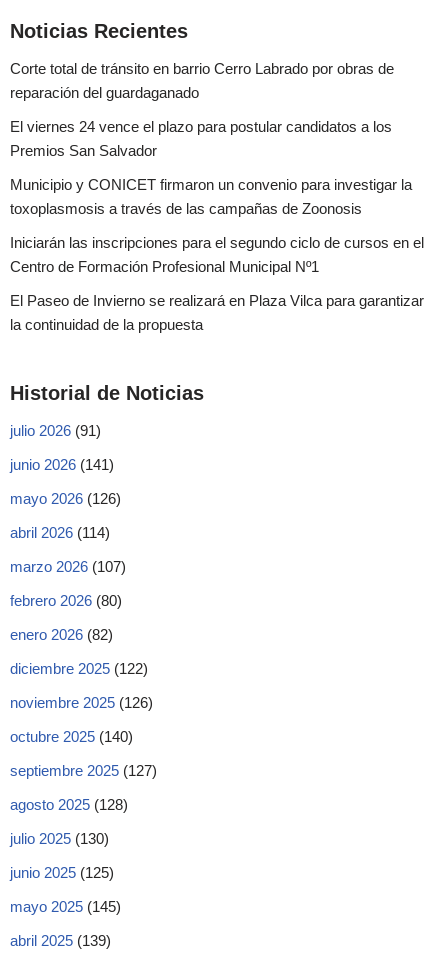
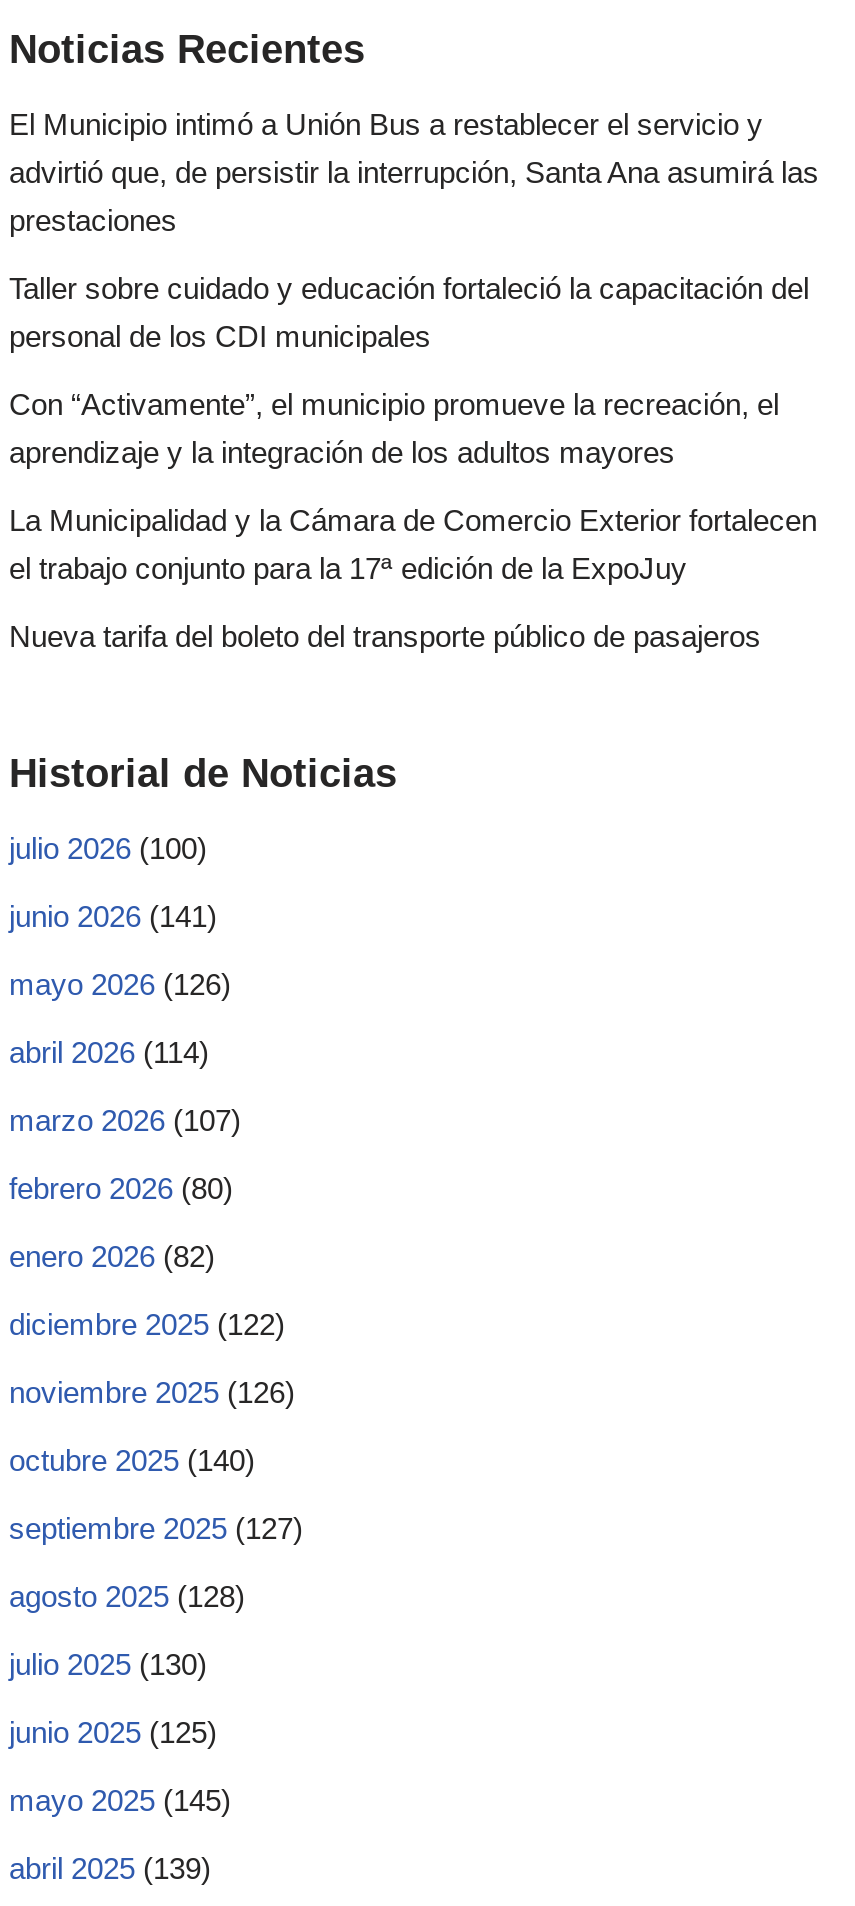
- Corte total de tránsito en barrio Cerro Labrado por obras de
- reparación del guardaganado
+ El Municipio intimó a Unión Bus a restablecer el servicio y
+ advirtió que, de persistir la interrupción, Santa Ana asumirá las
+ prestaciones

- El viernes 24 vence el plazo para postular candidatos a los
- Premios San Salvador
+ Taller sobre cuidado y educación fortaleció la capacitación del
+ personal de los CDI municipales

- Municipio y CONICET firmaron un convenio para investigar la
- toxoplasmosis a través de las campañas de Zoonosis
+ Con “Activamente”, el municipio promueve la recreación, el
+ aprendizaje y la integración de los adultos mayores

- Iniciarán las inscripciones para el segundo ciclo de cursos en el
- Centro de Formación Profesional Municipal Nº1
+ La Municipalidad y la Cámara de Comercio Exterior fortalecen
+ el trabajo conjunto para la 17ª edición de la ExpoJuy

- El Paseo de Invierno se realizará en Plaza Vilca para garantizar
- la continuidad de la propuesta
+ Nueva tarifa del boleto del transporte público de pasajeros

- julio 2026 (91)
+ julio 2026 (100)
